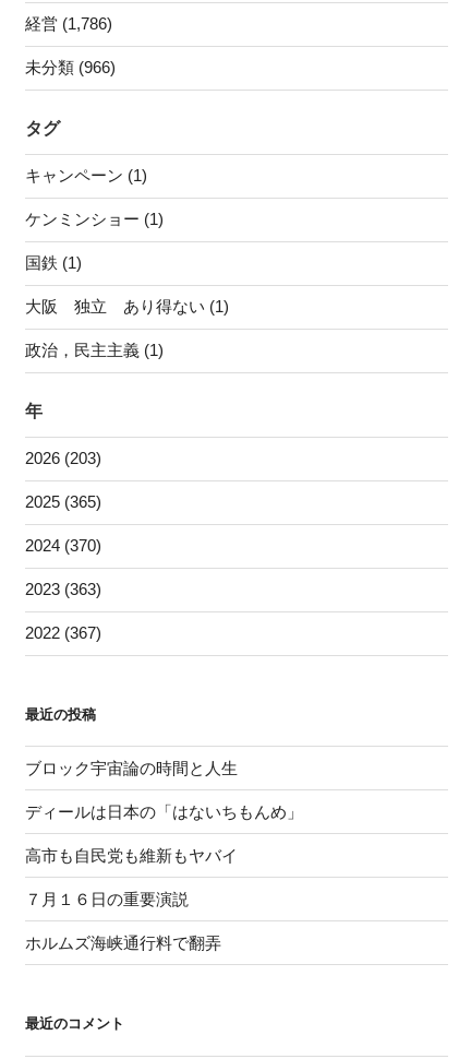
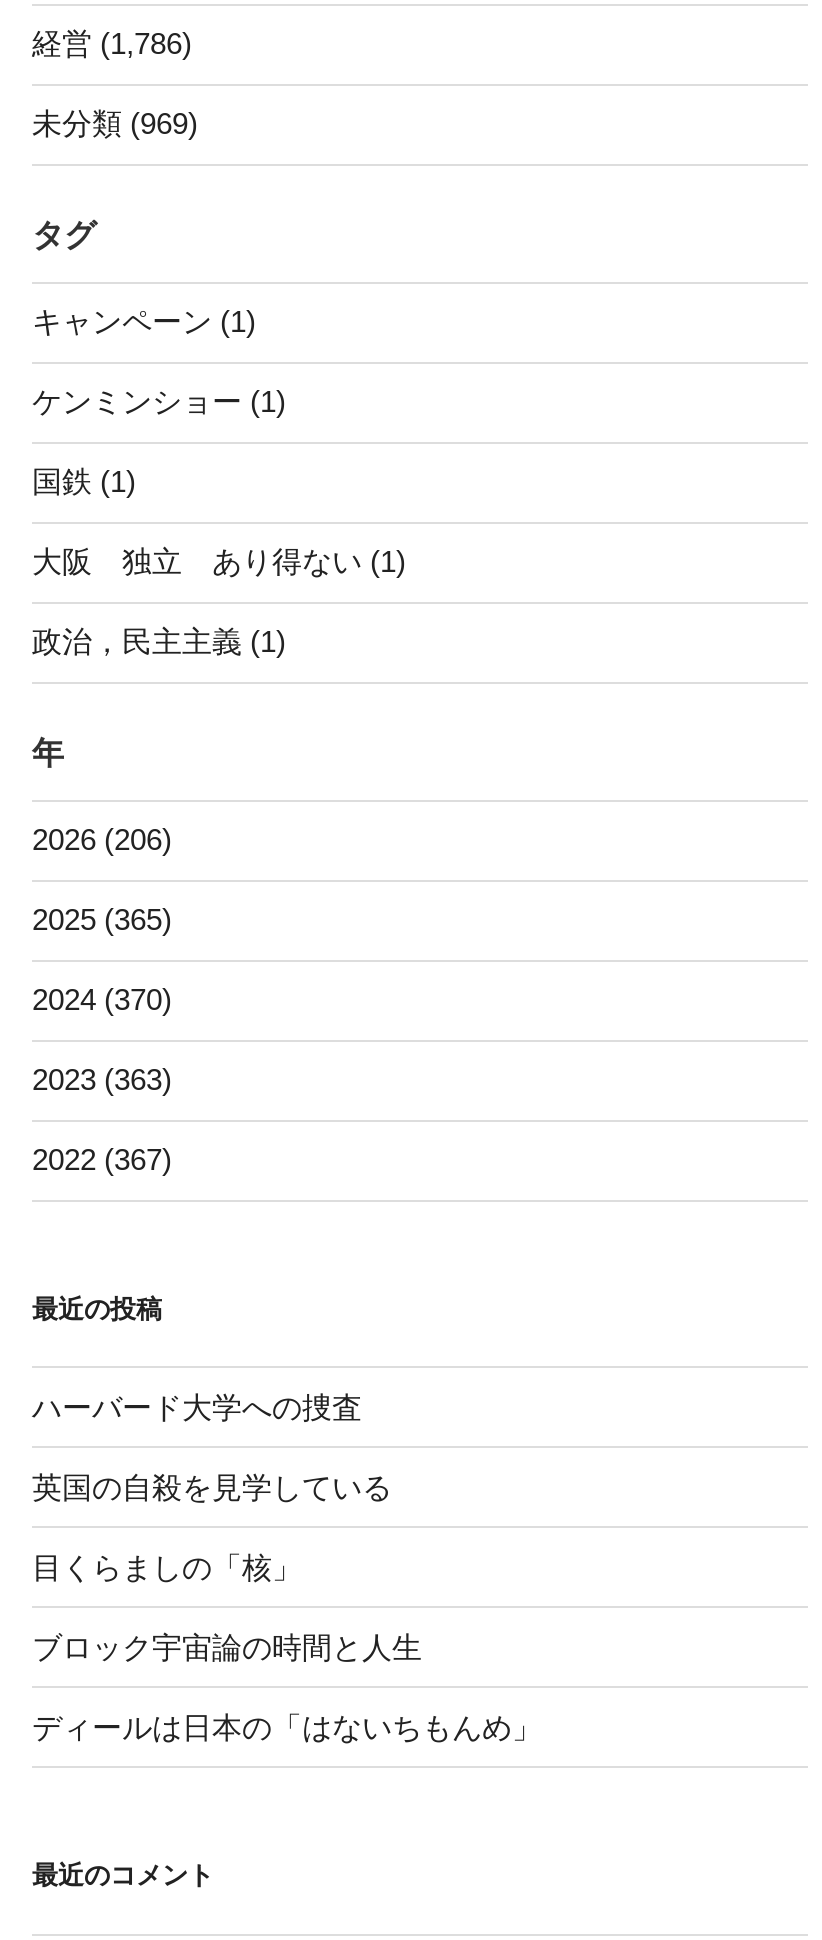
- 未分類 (966)
+ 未分類 (969)

- 2026 (203)
+ 2026 (206)

+ ハーバード大学への捜査
+ 英国の自殺を見学している
+ 目くらましの「核」

moved down: ブロック宇宙論の時間と人生 | ディールは日本の「はないちもんめ」

- 高市も自民党も維新もヤバイ
- ７月１６日の重要演説
- ホルムズ海峡通行料で翻弄
